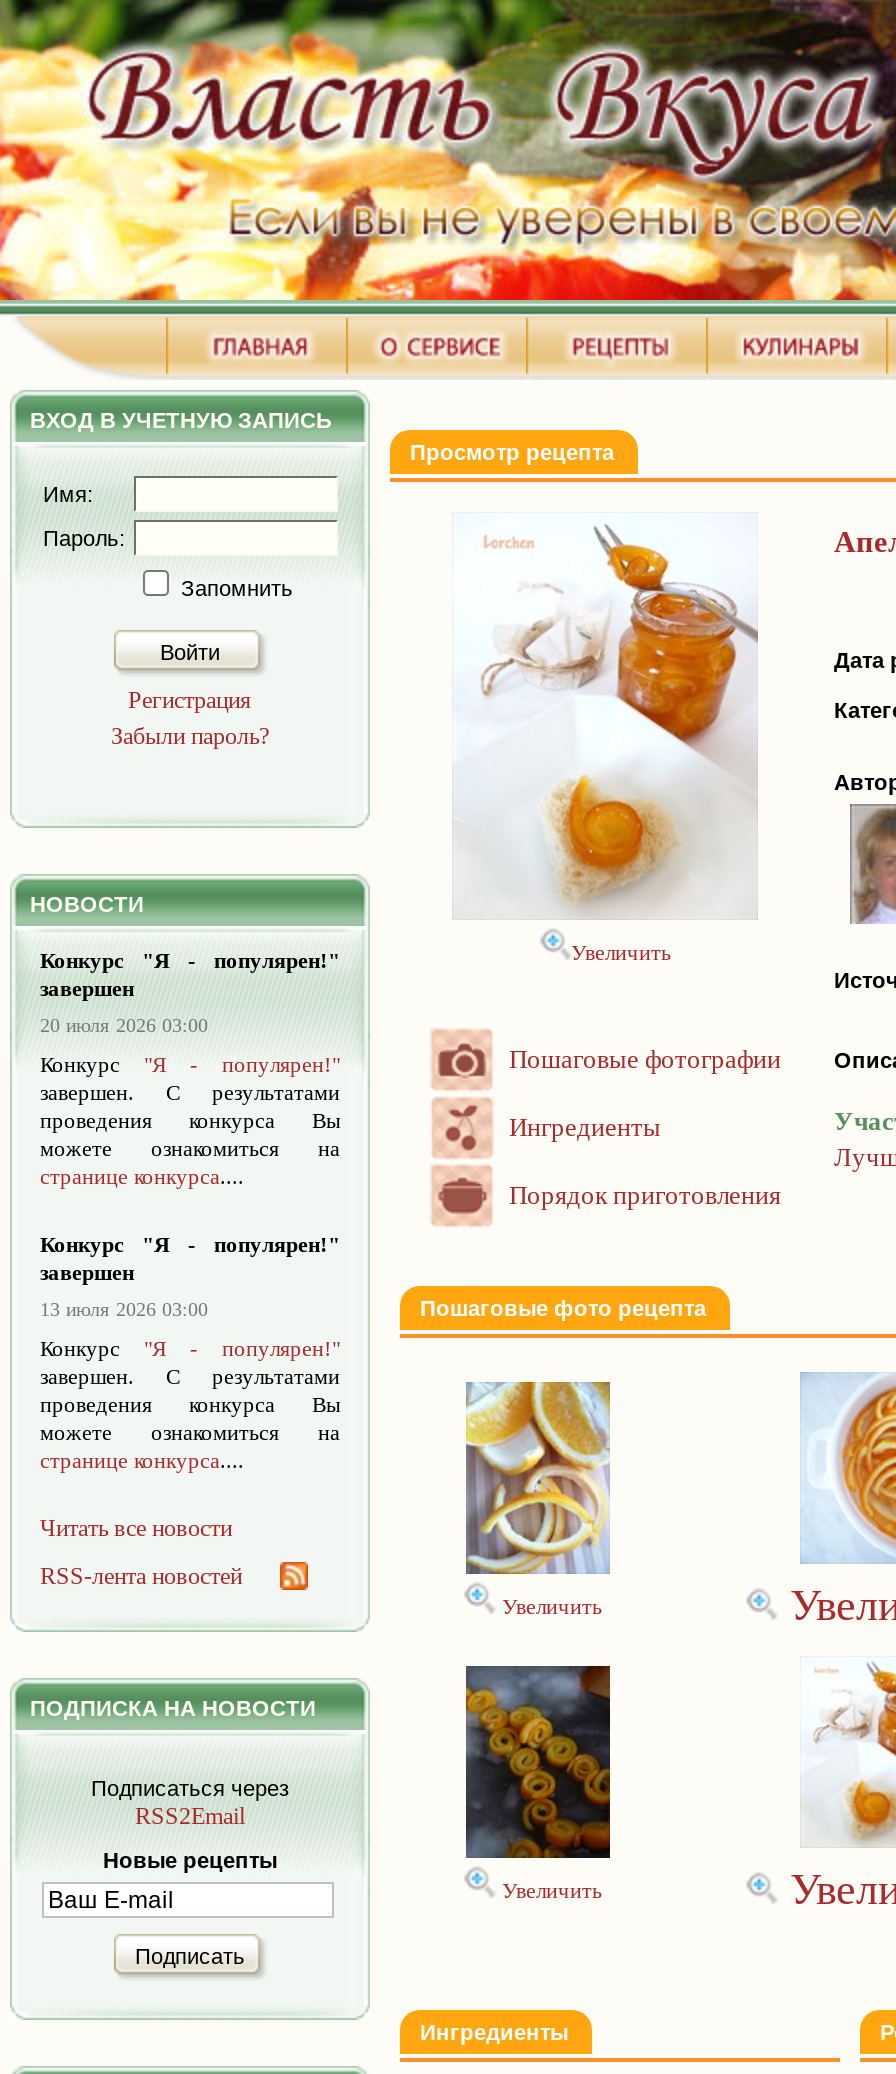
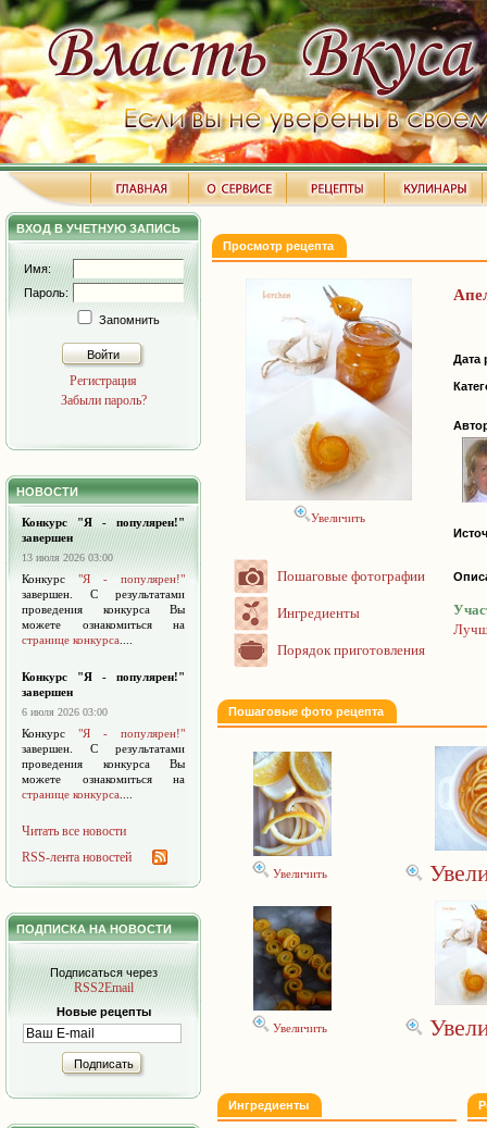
- 20 июля 2026 03:00
+ 13 июля 2026 03:00

- 13 июля 2026 03:00
+ 6 июля 2026 03:00
